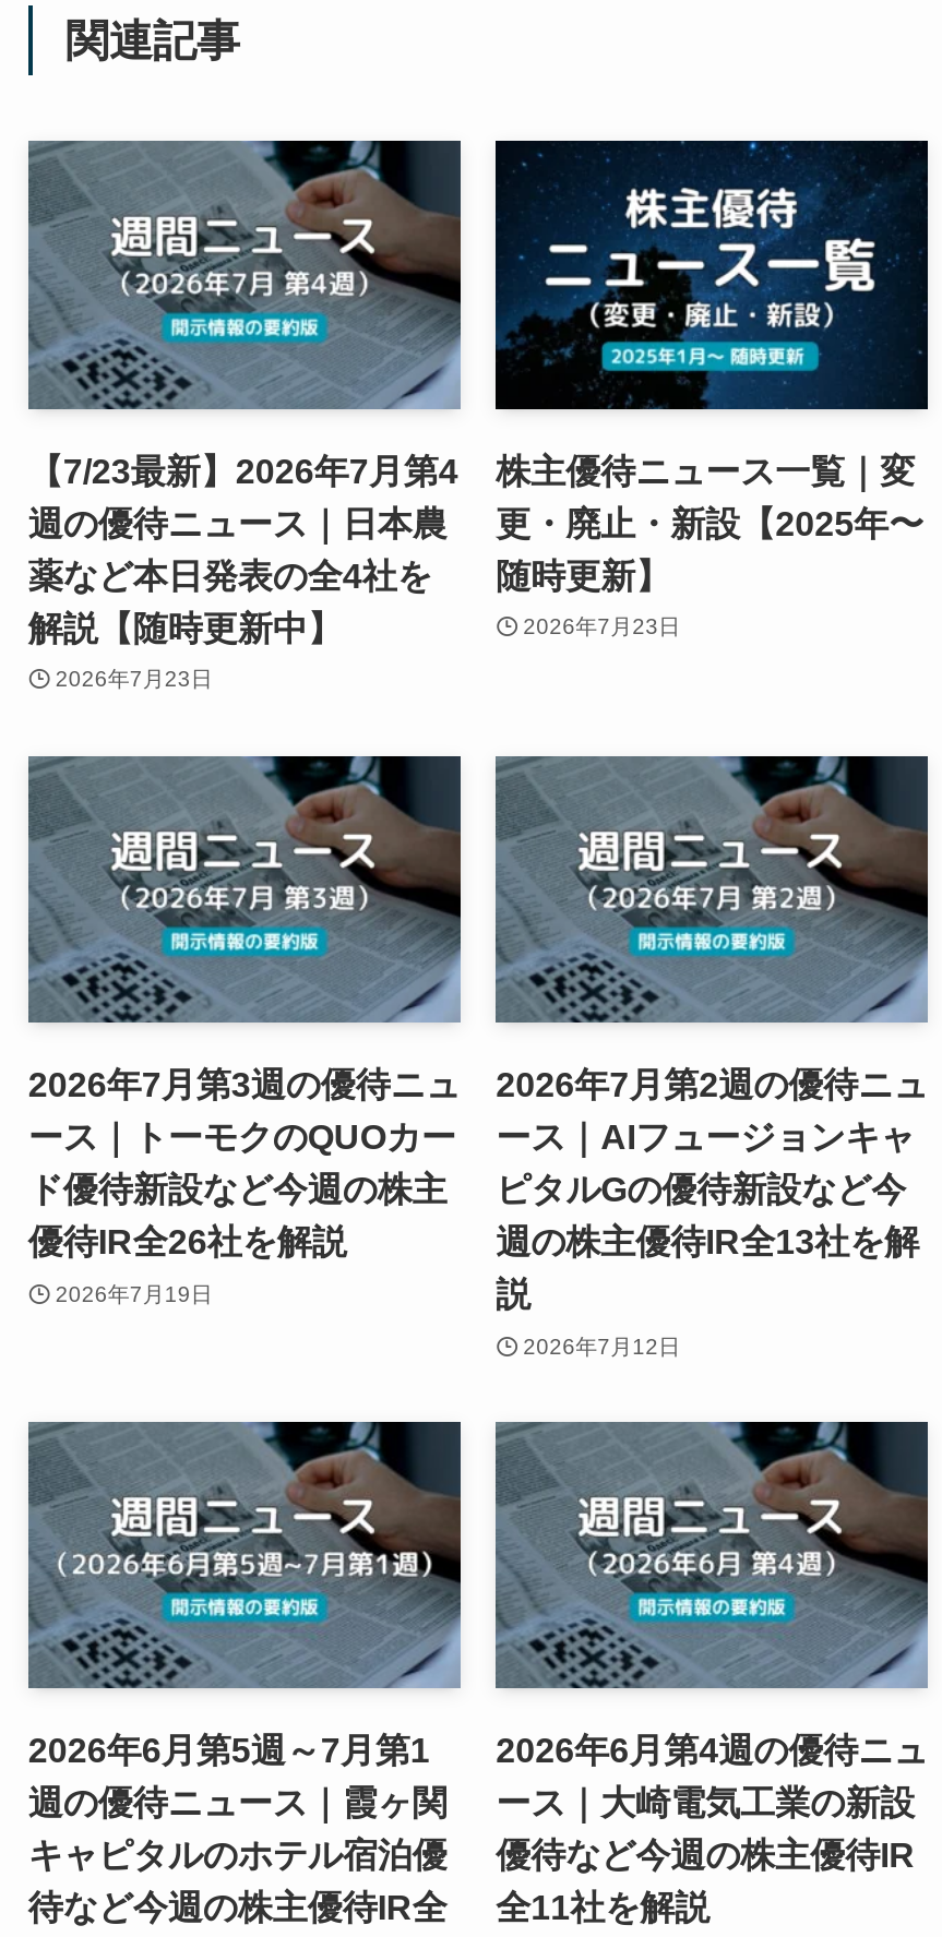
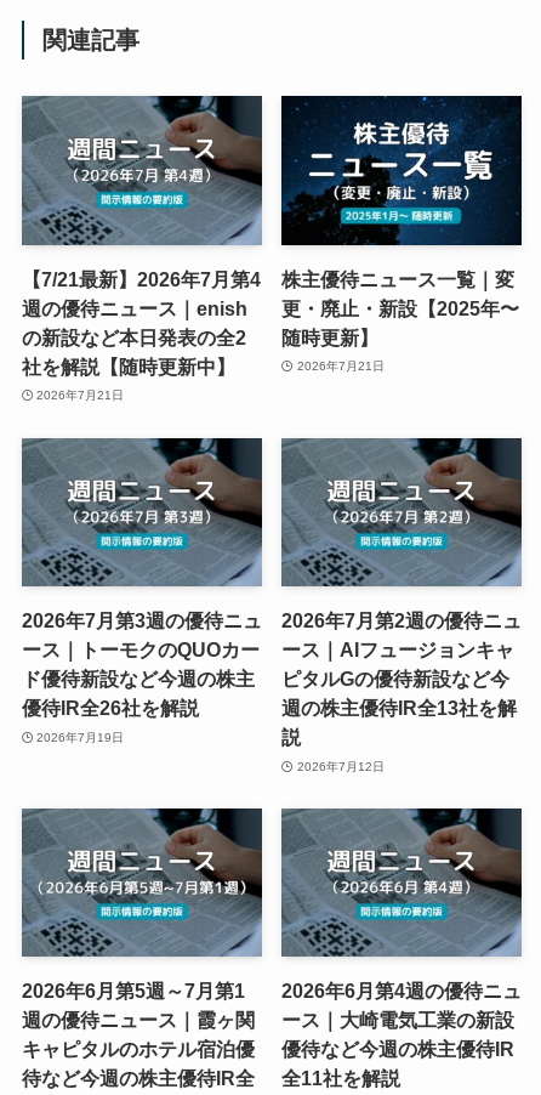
- 【7/23最新】2026年7月第4
- 週の優待ニュース｜日本農
- 薬など本日発表の全4社を
- 解説【随時更新中】
+ 【7/21最新】2026年7月第4
+ 週の優待ニュース｜enish
+ の新設など本日発表の全2
+ 社を解説【随時更新中】

- 2026年7月23日
+ 2026年7月21日

- 2026年7月23日
+ 2026年7月21日
